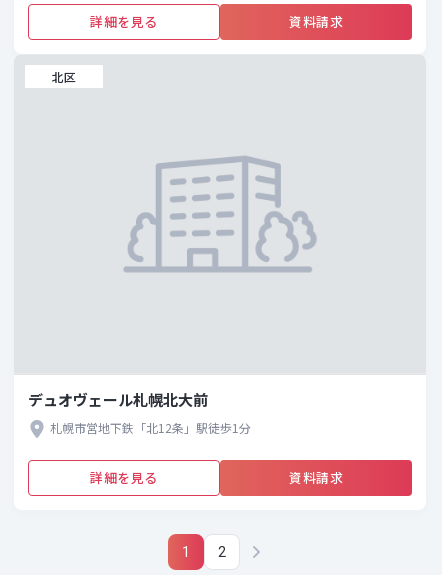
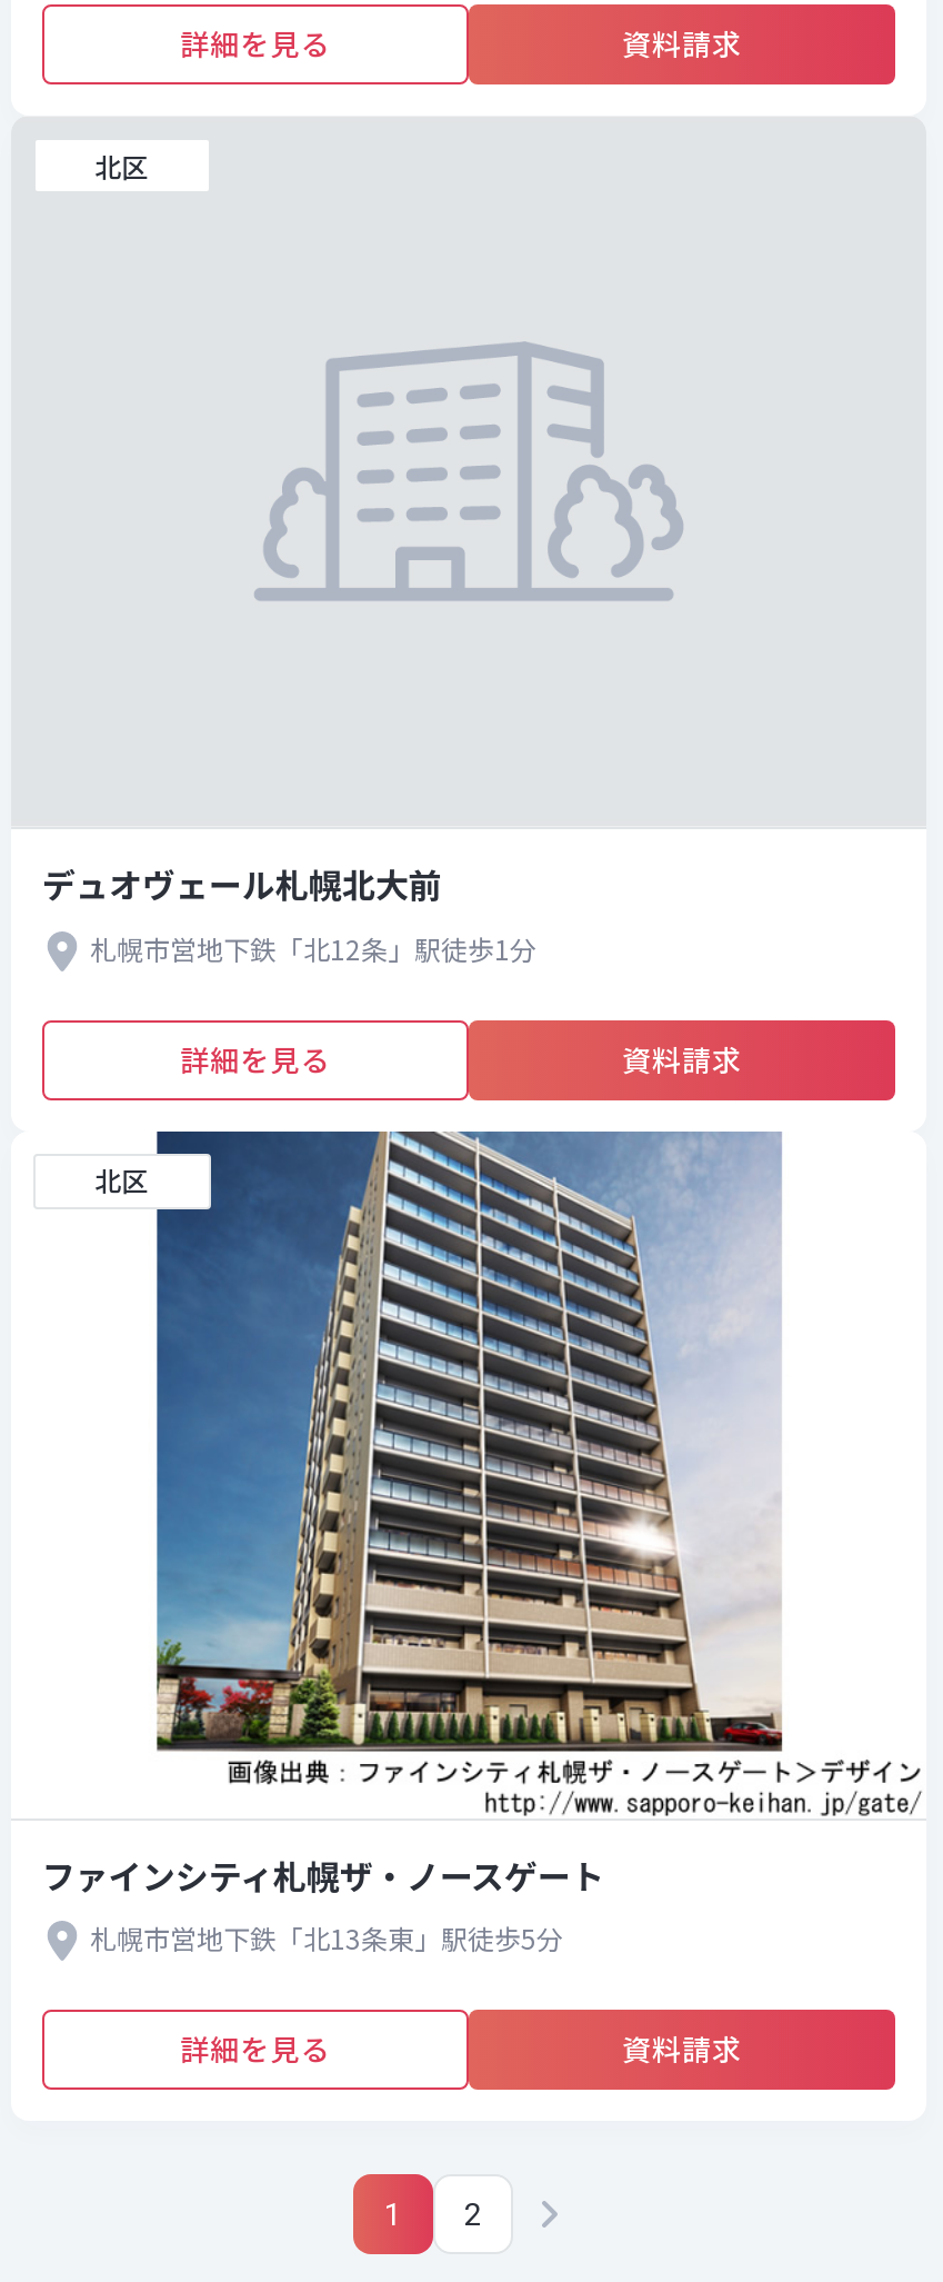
+ ファインシティ札幌ザ・ノースゲート
+ 札幌市営地下鉄「北13条東」駅徒歩5分
+ 詳細を見る
+ 資料請求

+ [image]
+ 北区
